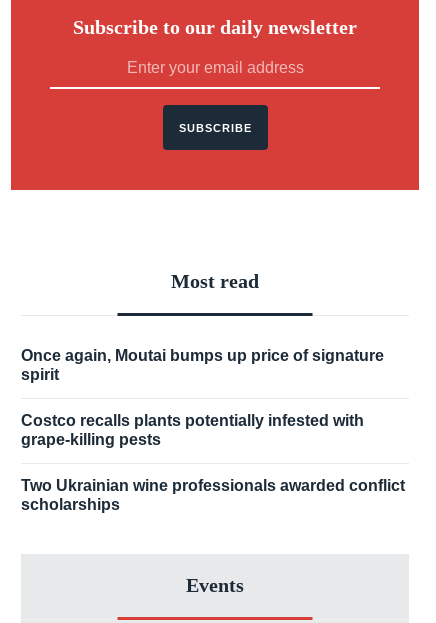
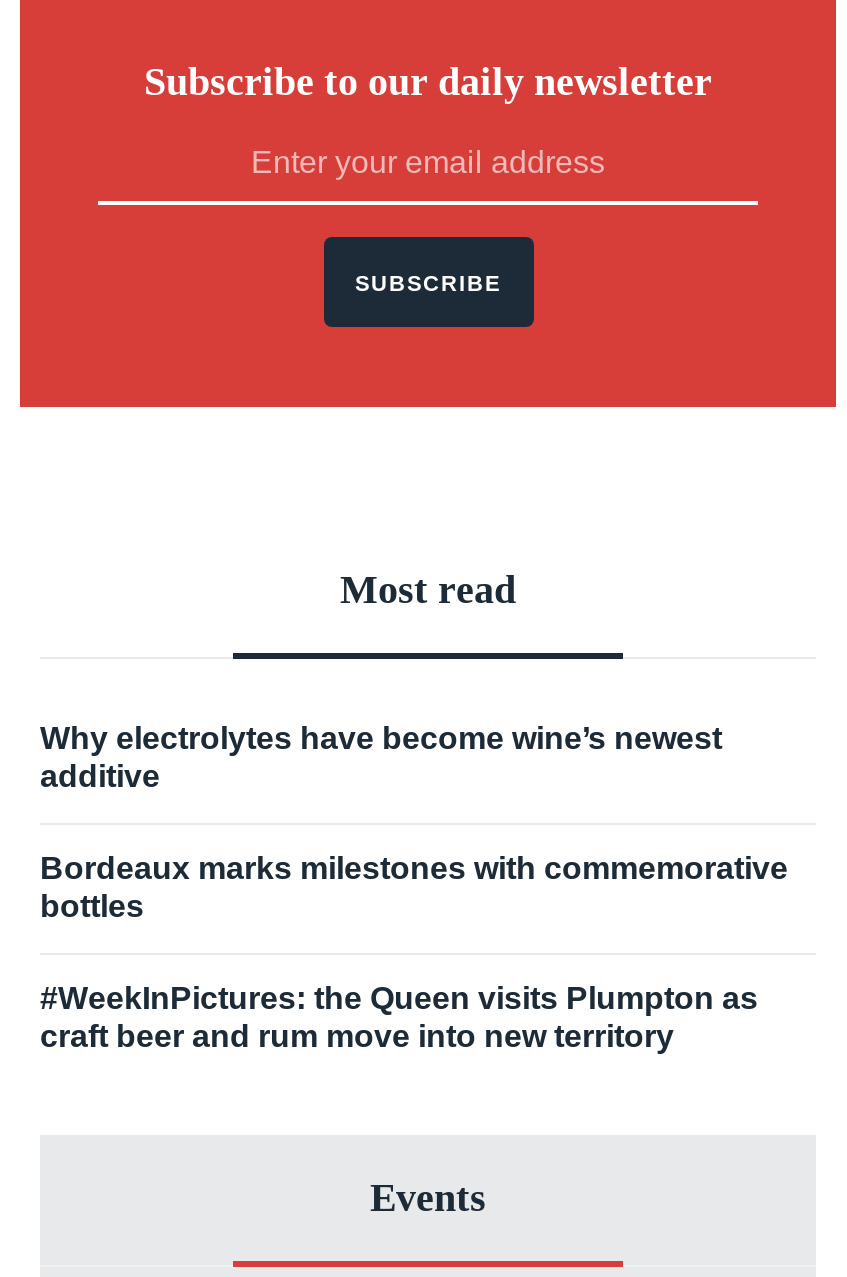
- Once again, Moutai bumps up price of signature
- spirit
+ Why electrolytes have become wine’s newest
+ additive

- Costco recalls plants potentially infested with
- grape-killing pests
+ Bordeaux marks milestones with commemorative
+ bottles

- Two Ukrainian wine professionals awarded conflict
- scholarships
+ #WeekInPictures: the Queen visits Plumpton as
+ craft beer and rum move into new territory
